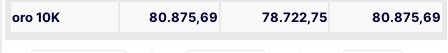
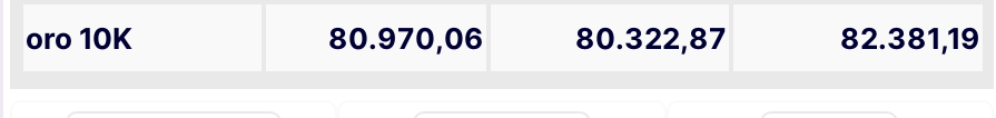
- 80.875,69
+ 80.970,06

- 78.722,75
+ 80.322,87

- 80.875,69
+ 82.381,19
